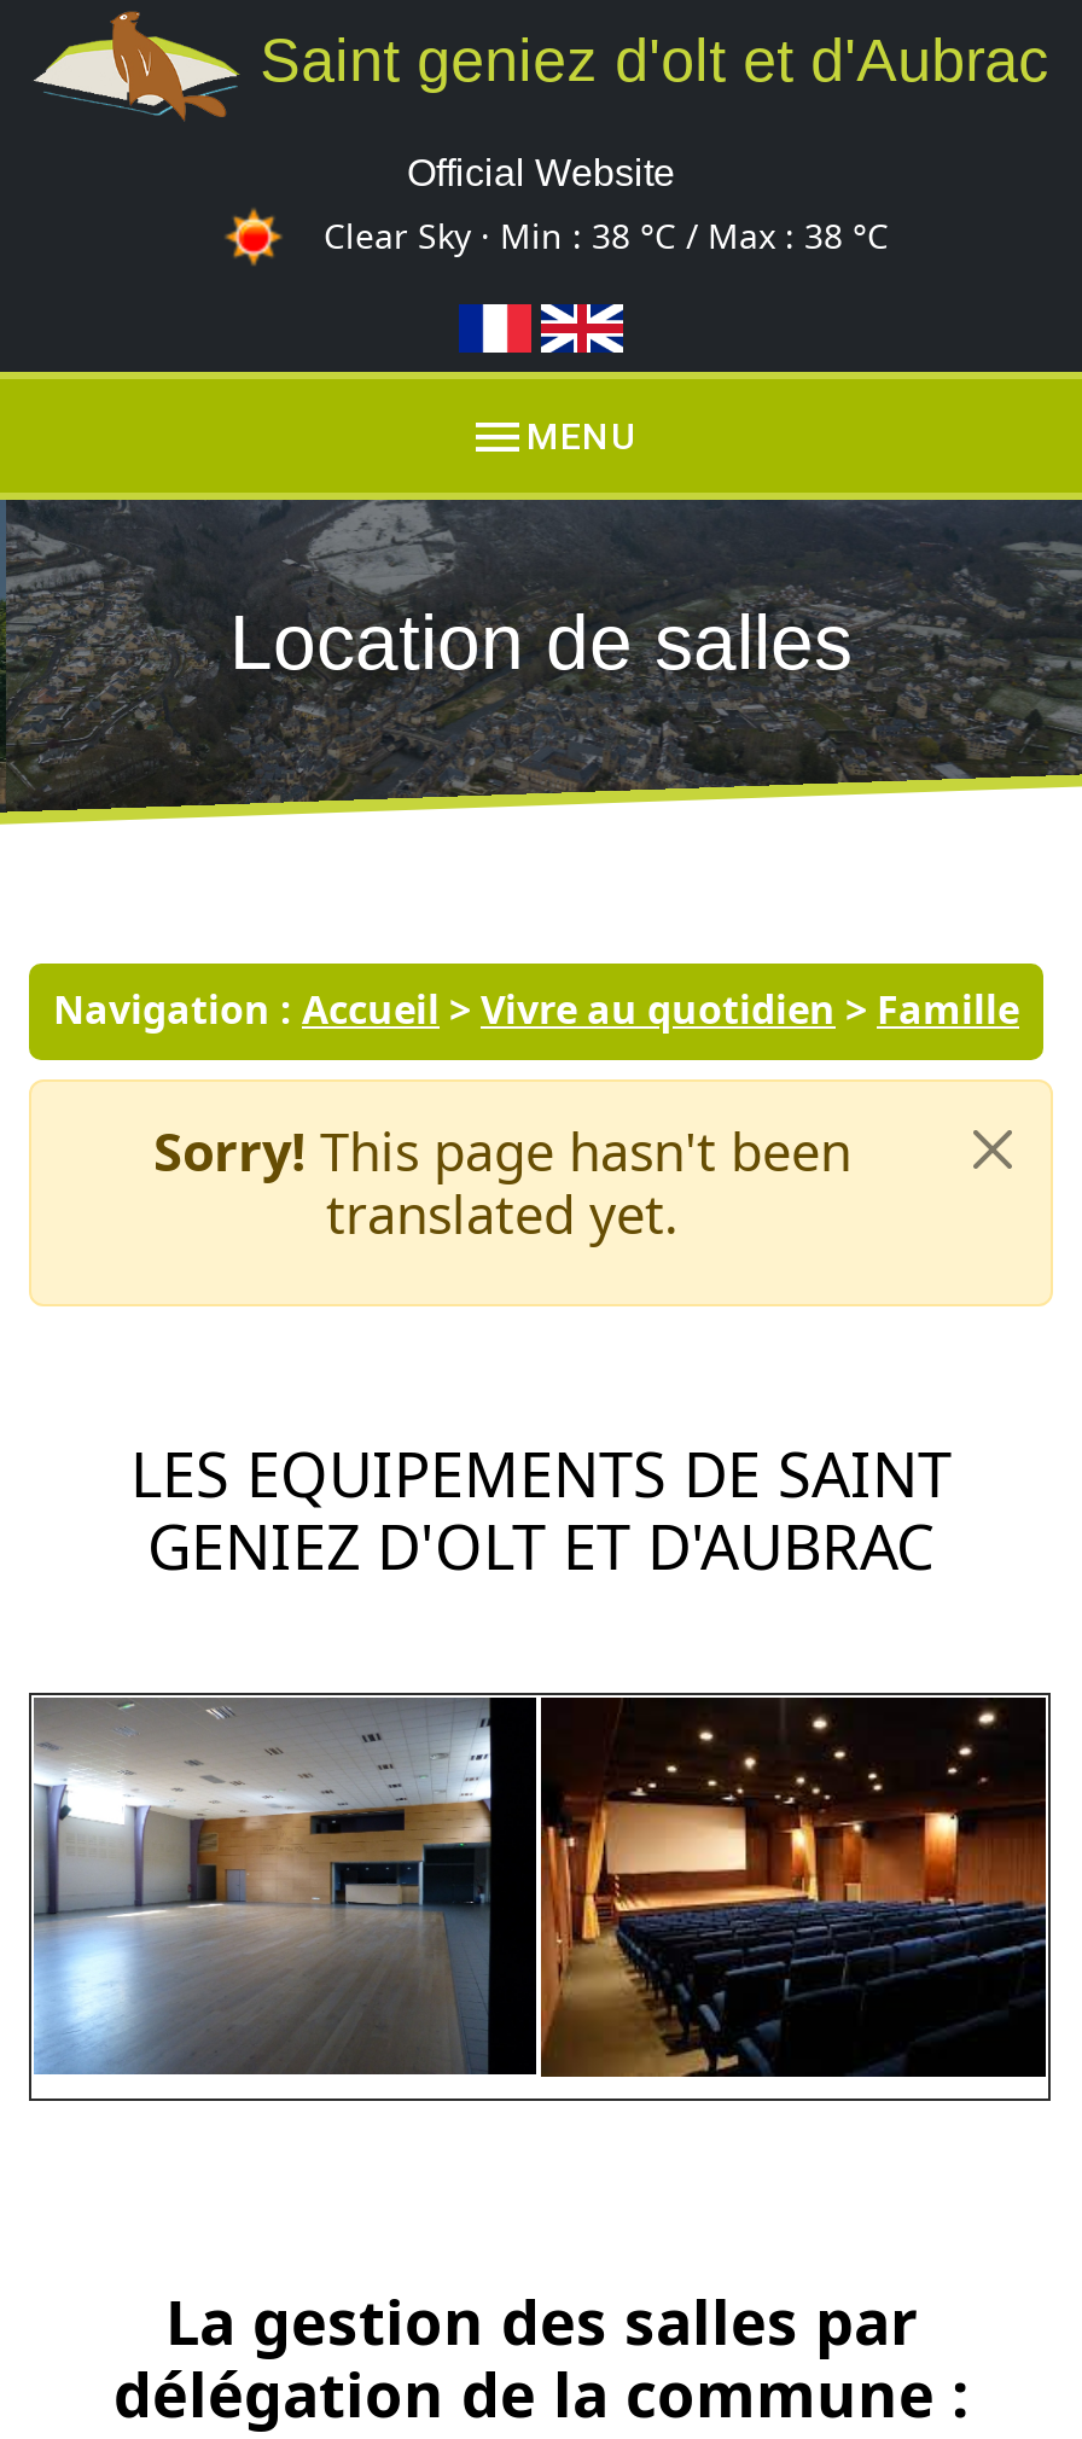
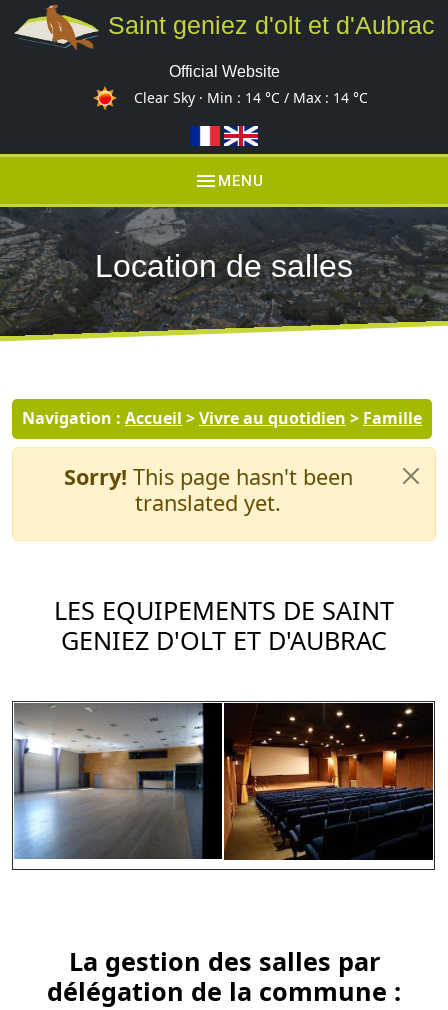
- Clear Sky · Min : 38 °C / Max : 38 °C
+ Clear Sky · Min : 14 °C / Max : 14 °C
